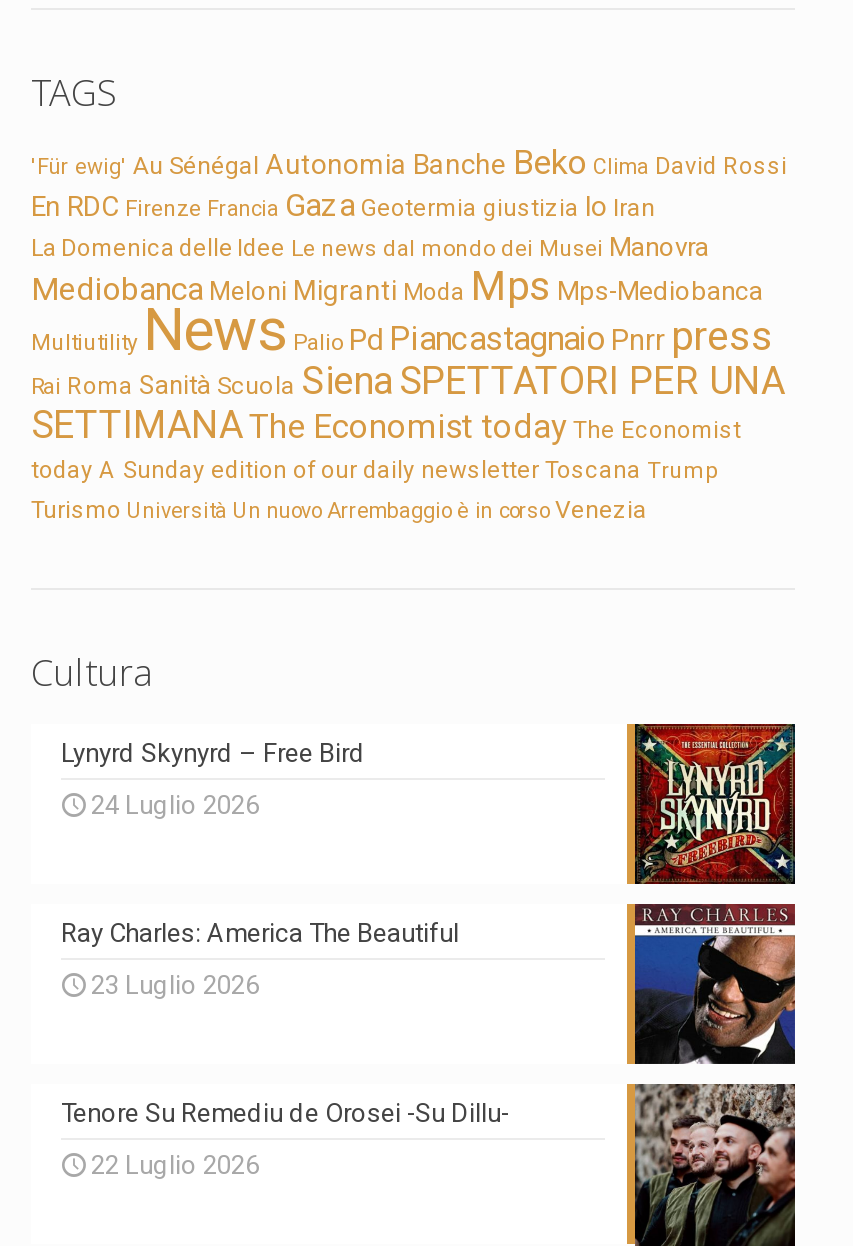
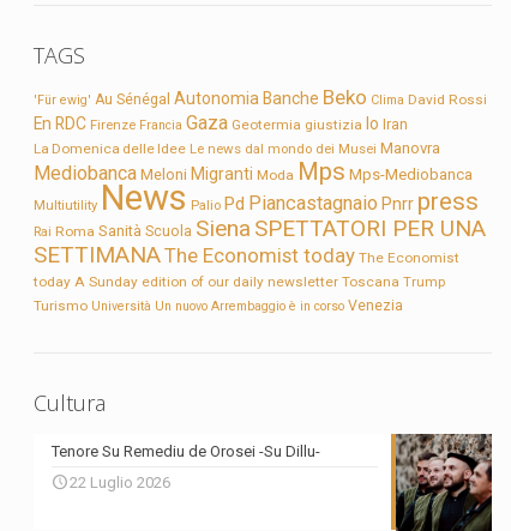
- [image]

- Lynyrd Skynyrd – Free Bird
- 24 Luglio 2026

- [image]

- Ray Charles: America The Beautiful
- 23 Luglio 2026
